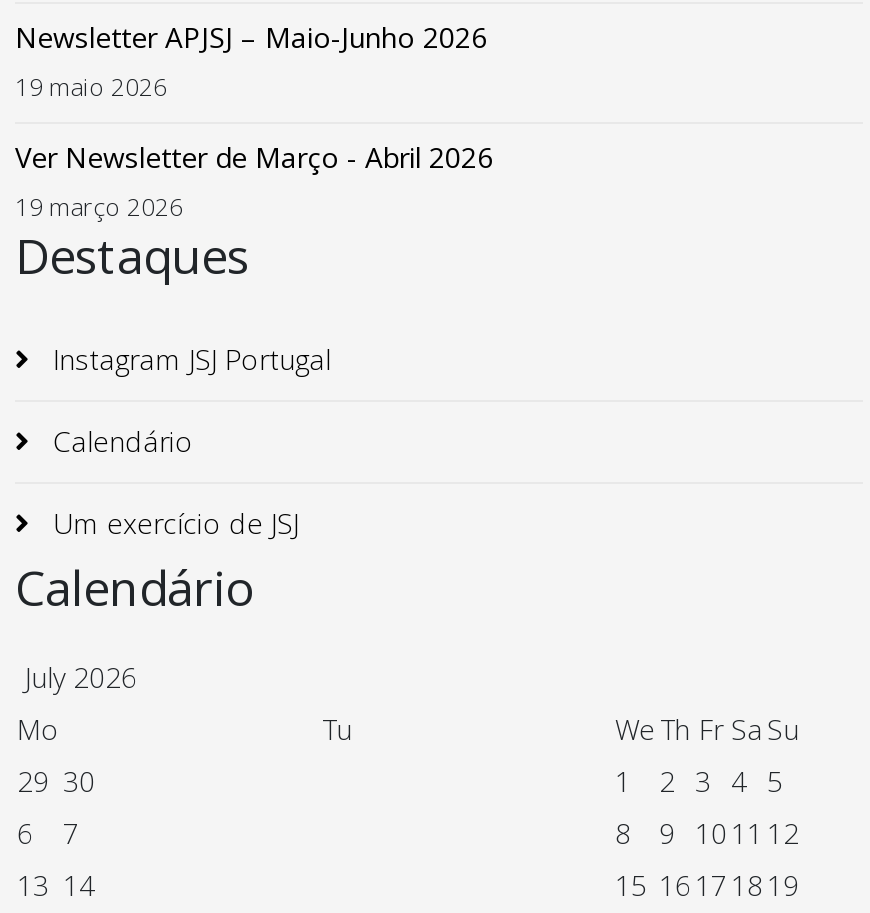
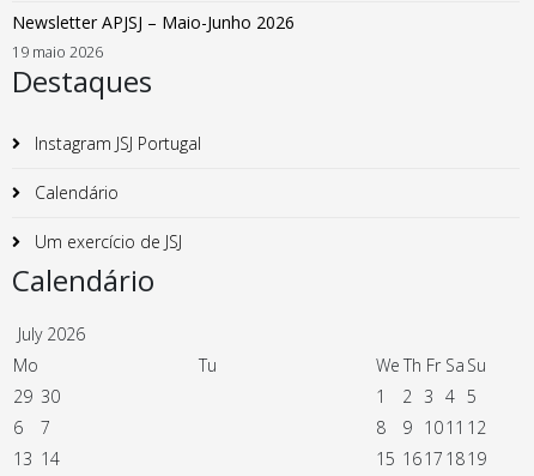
- Ver Newsletter de Março - Abril 2026
- 19 março 2026
